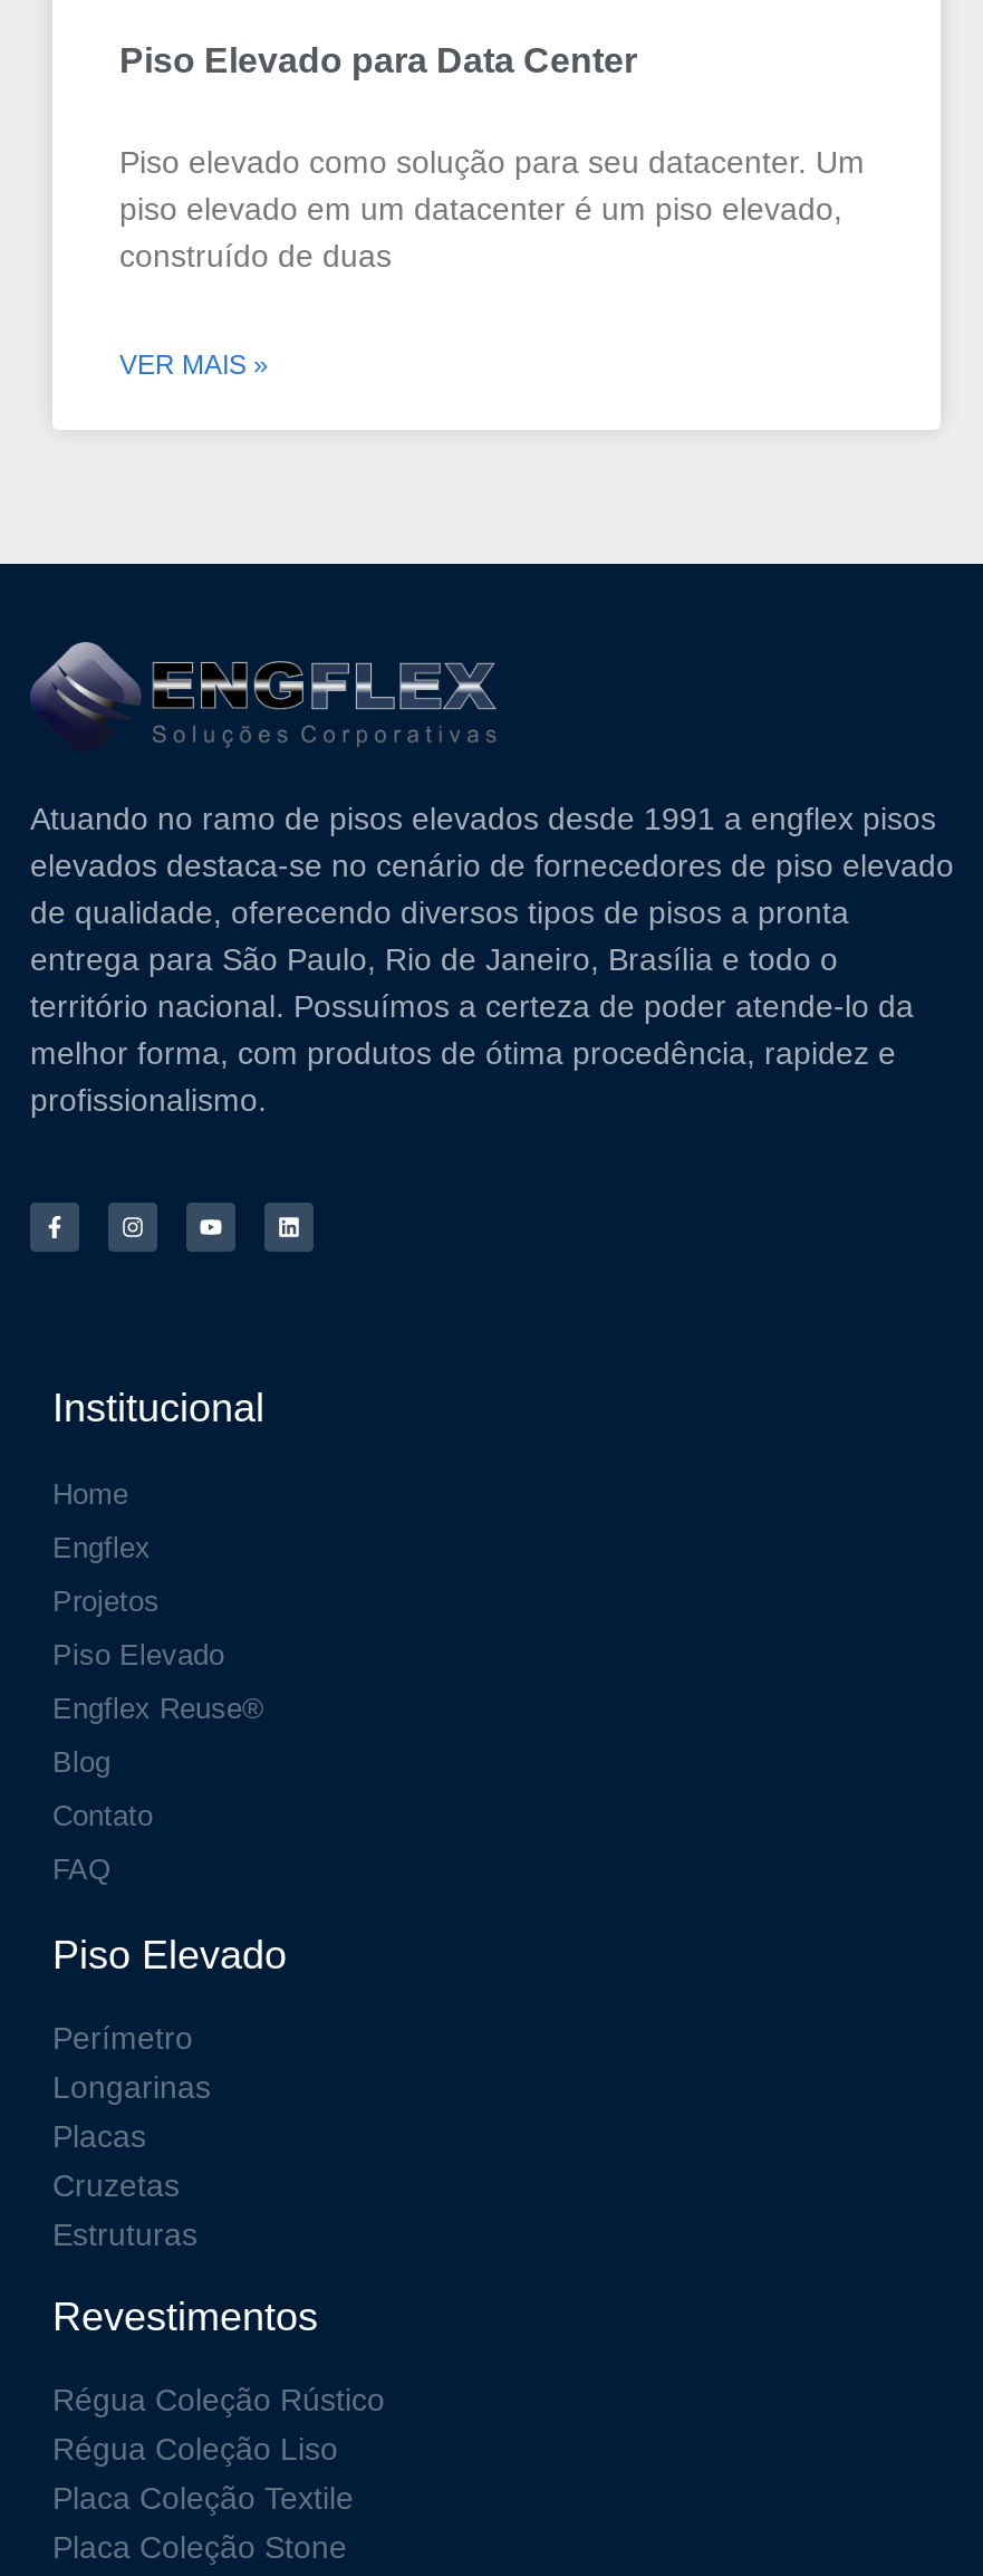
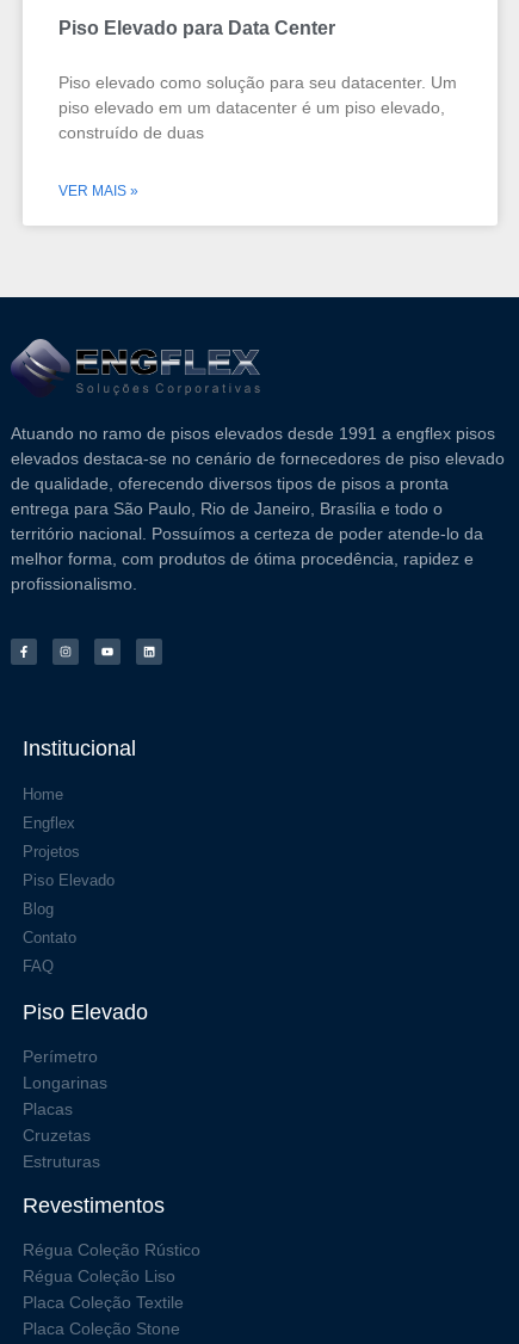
- Engflex Reuse®
